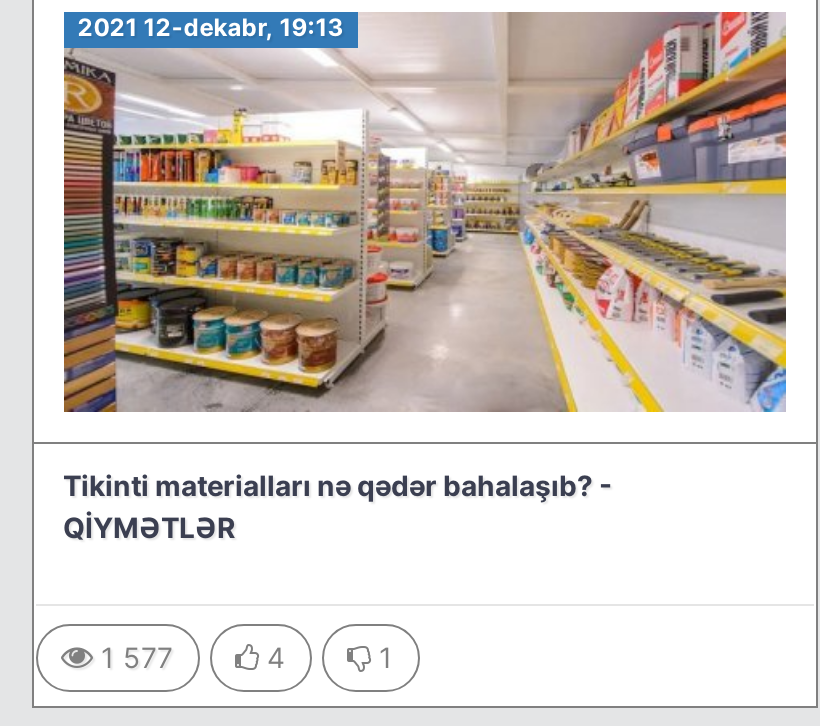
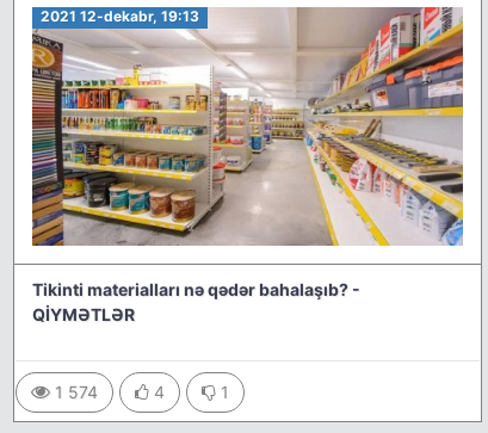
- 1 577
+ 1 574
